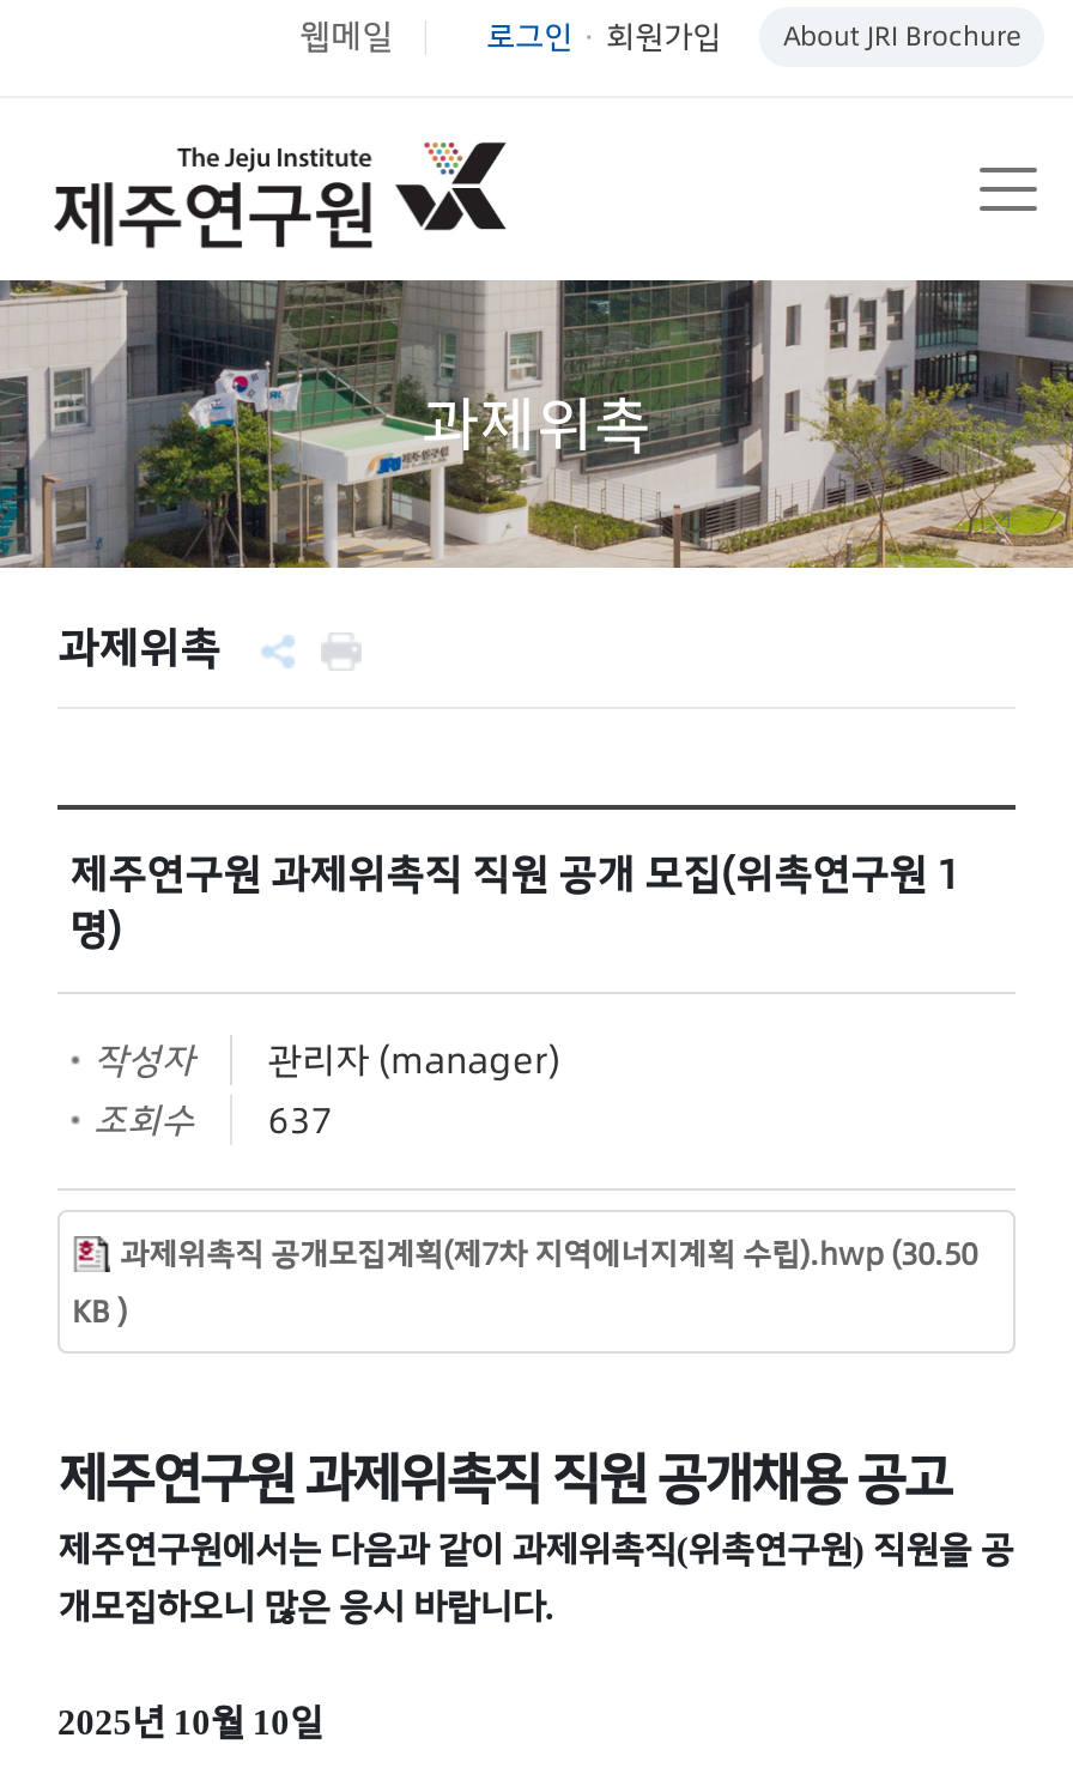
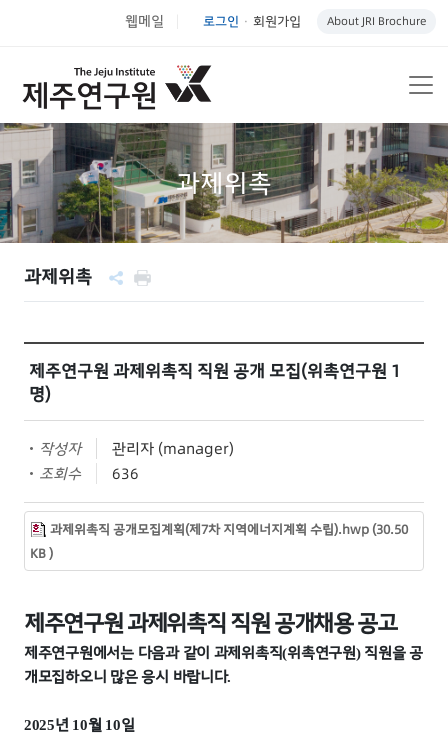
- 조회수 637
+ 조회수 636
